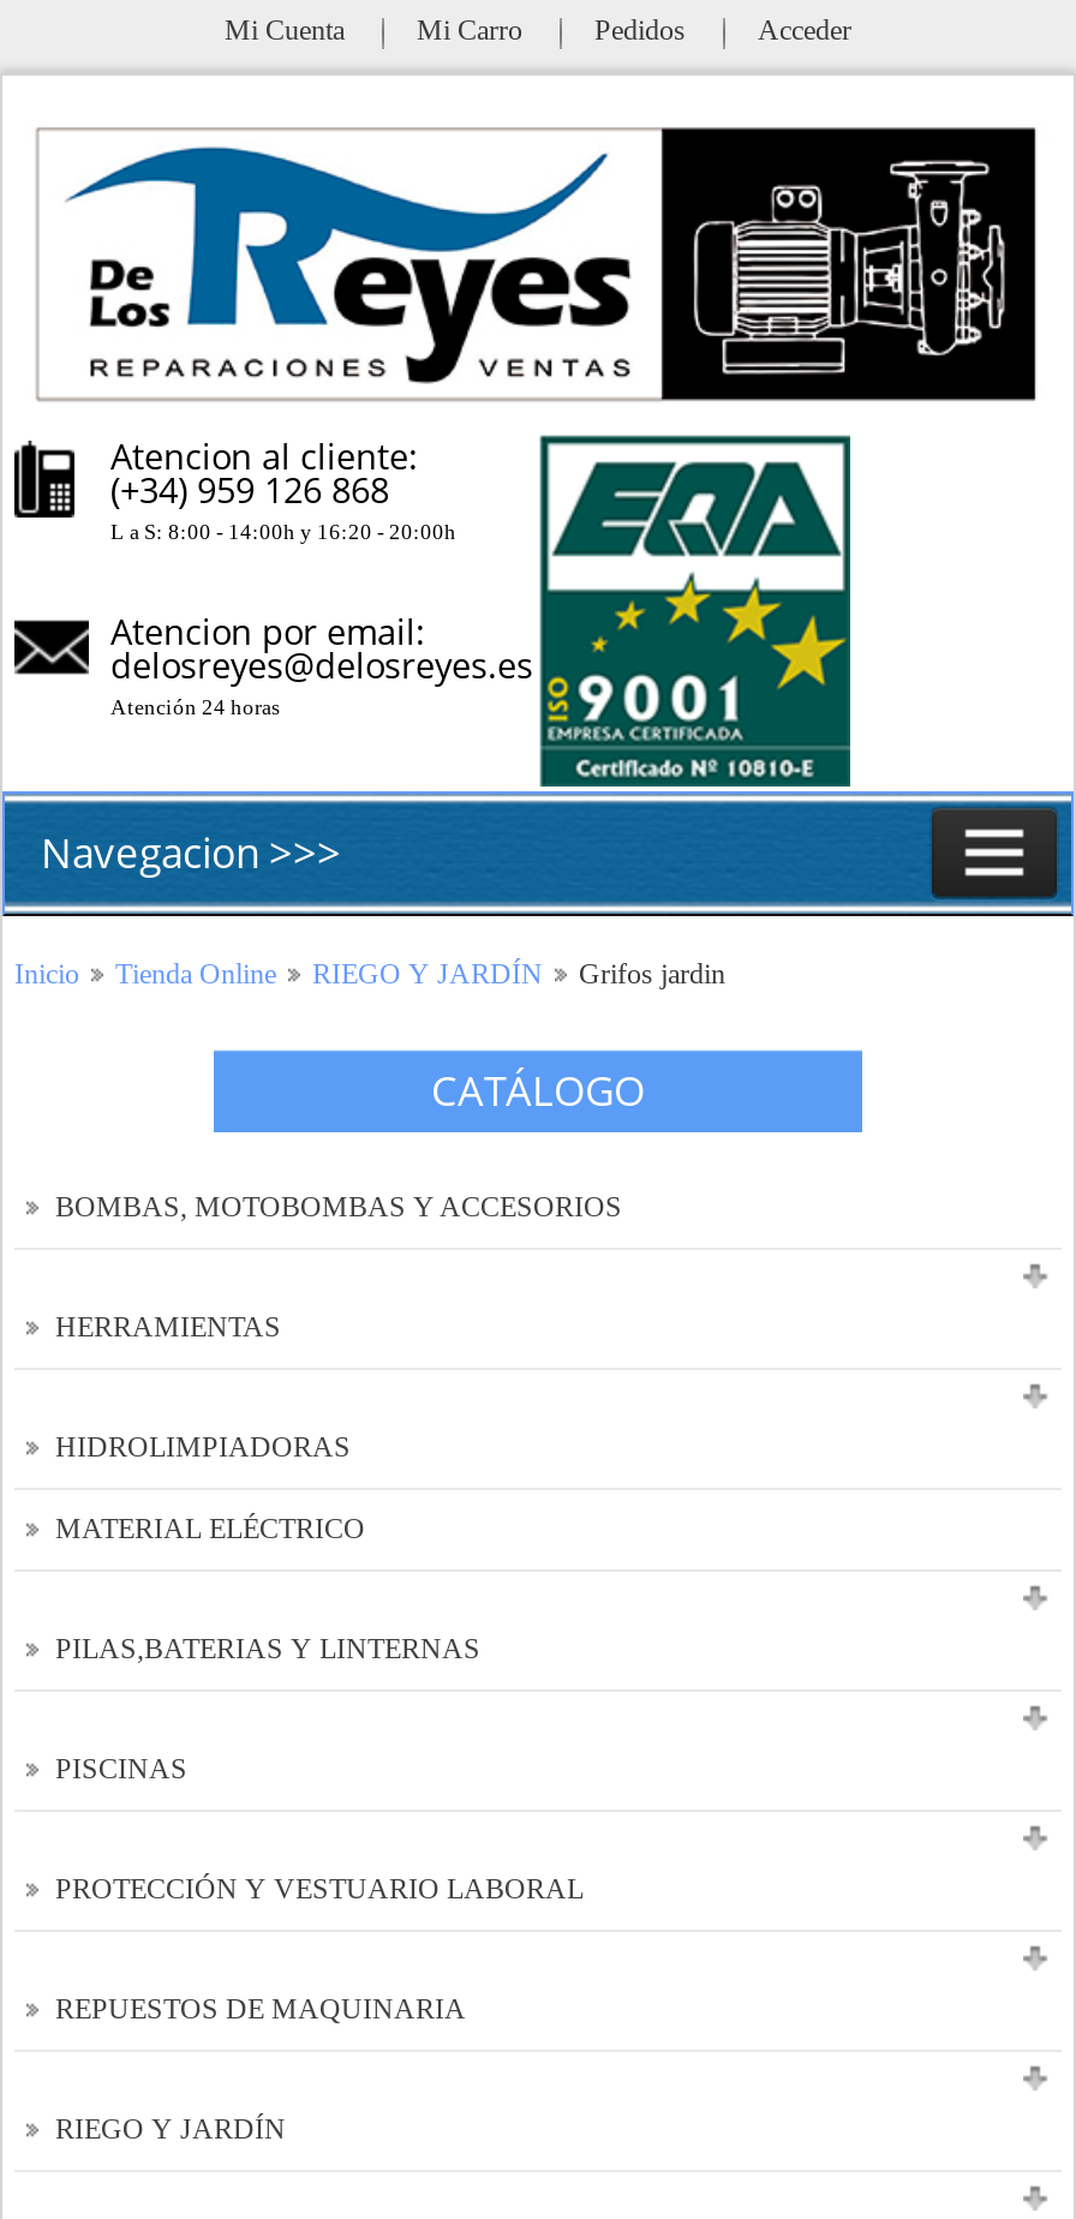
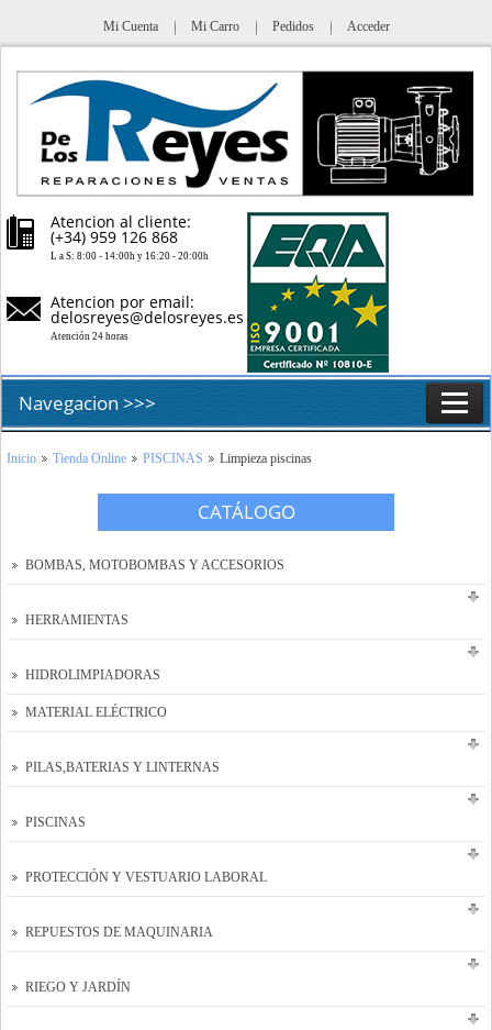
- RIEGO Y JARDÍN
- Grifos jardin
+ PISCINAS
+ Limpieza piscinas
